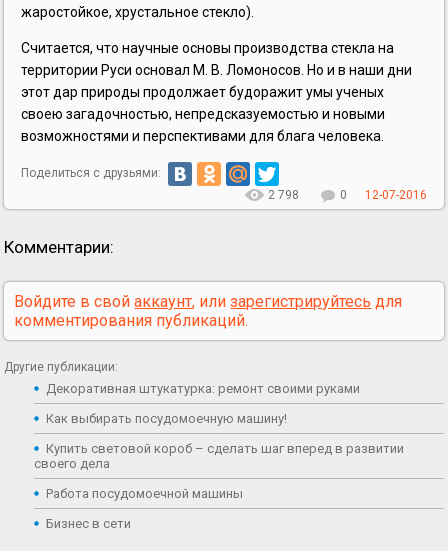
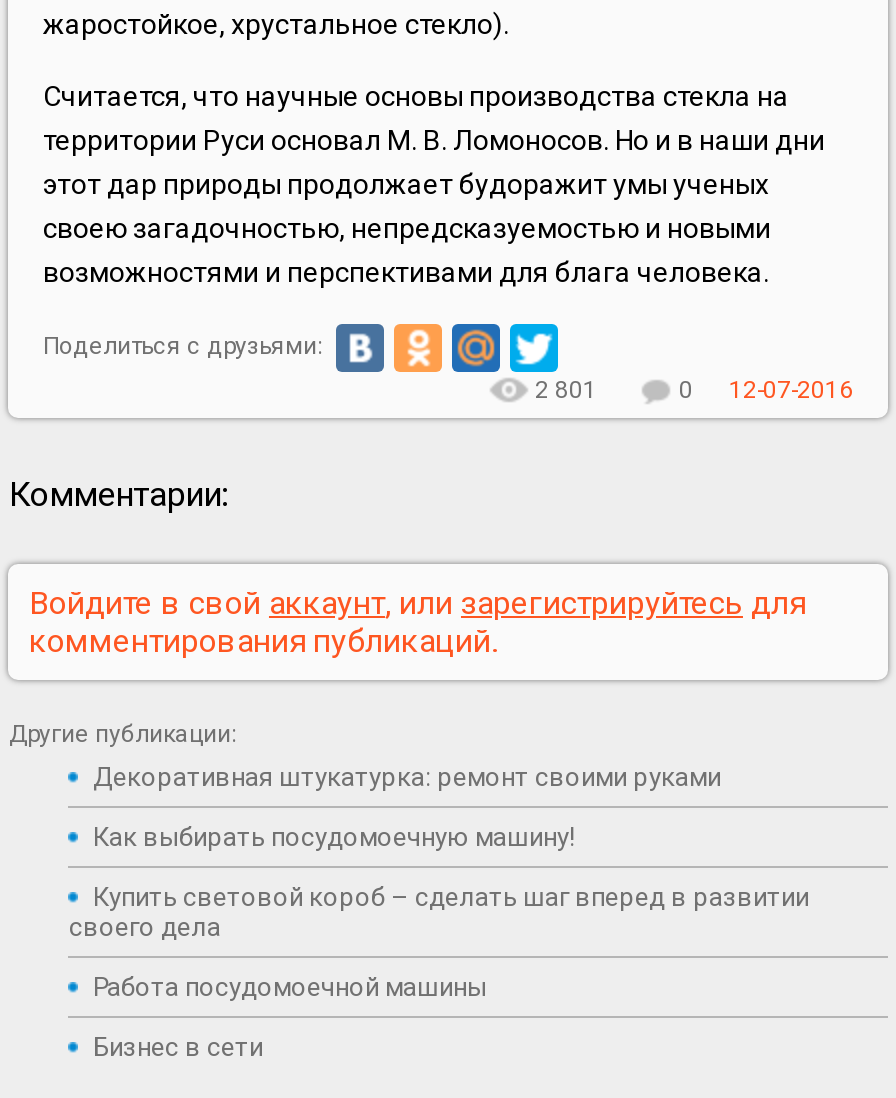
- 2 798
+ 2 801
